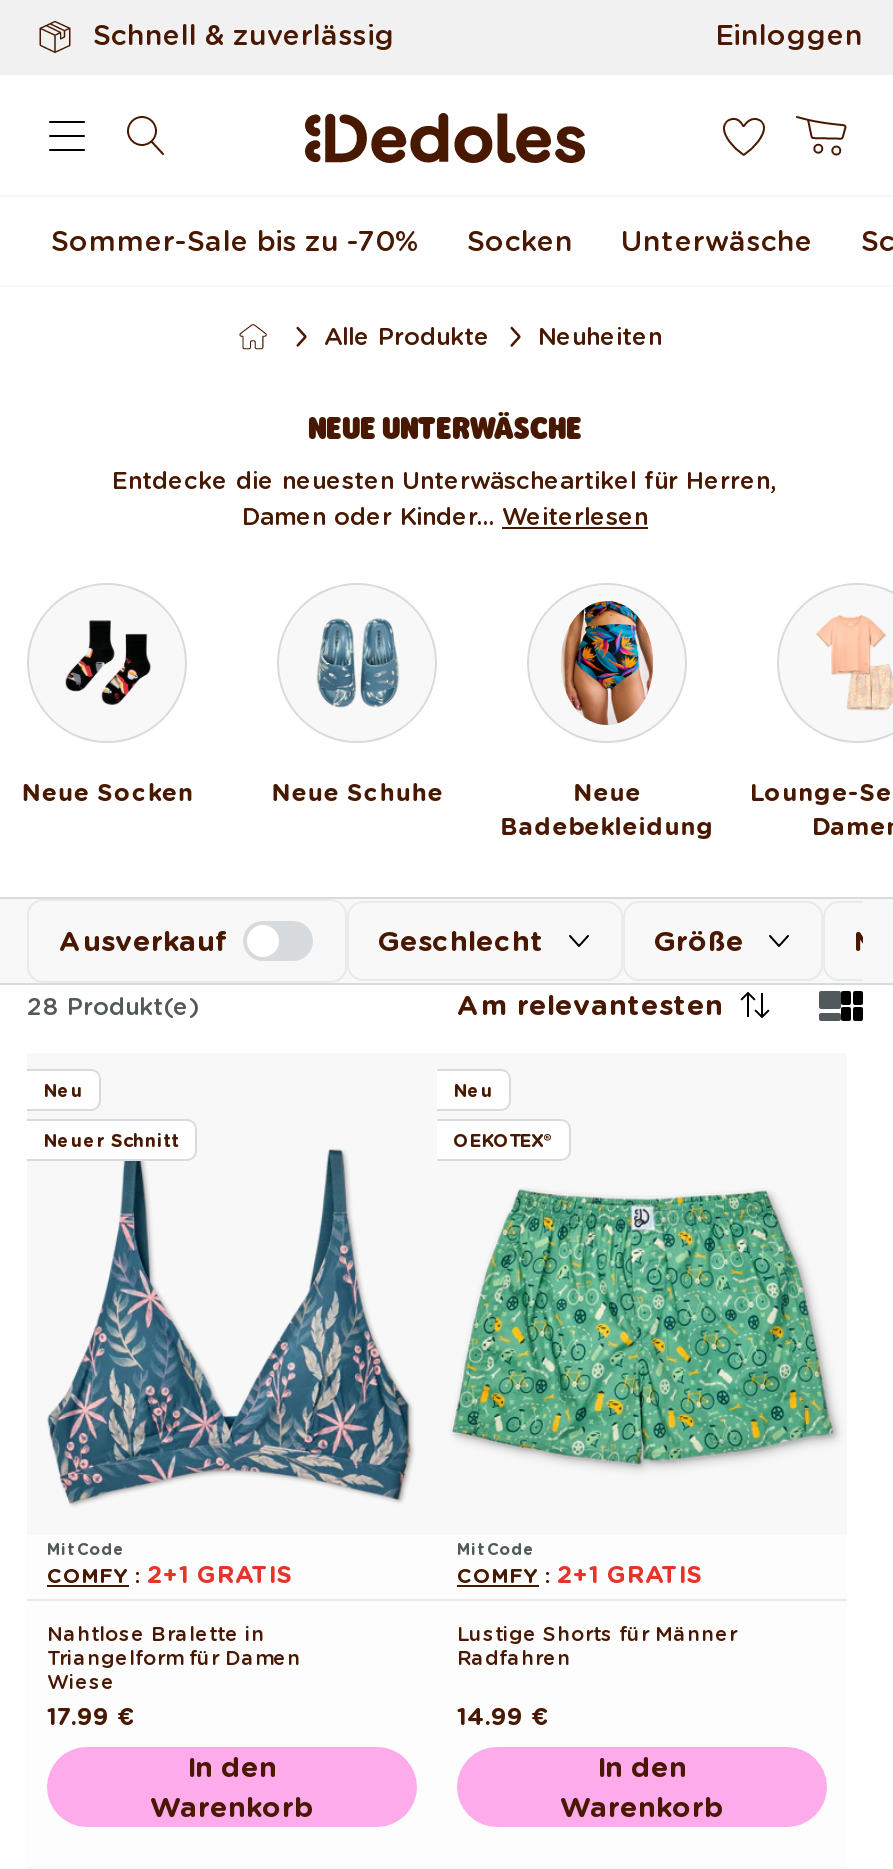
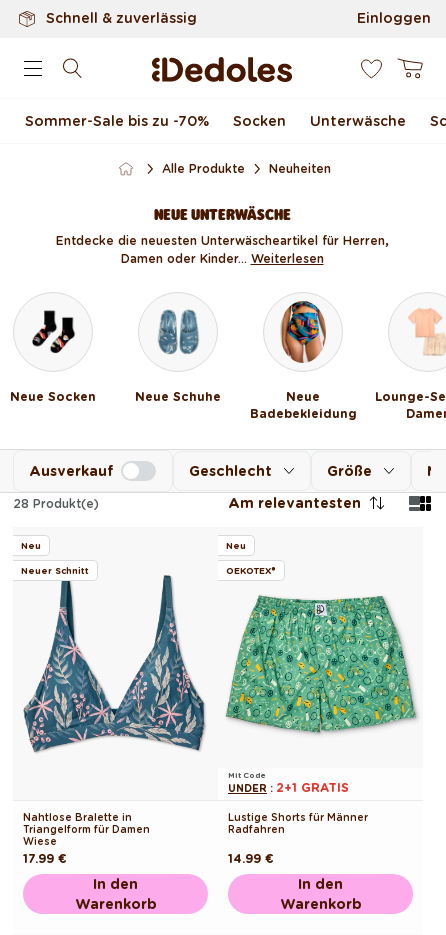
- Mit Code
- COMFY: 2+1 GRATIS

- COMFY: 2+1 GRATIS
+ UNDER: 2+1 GRATIS
